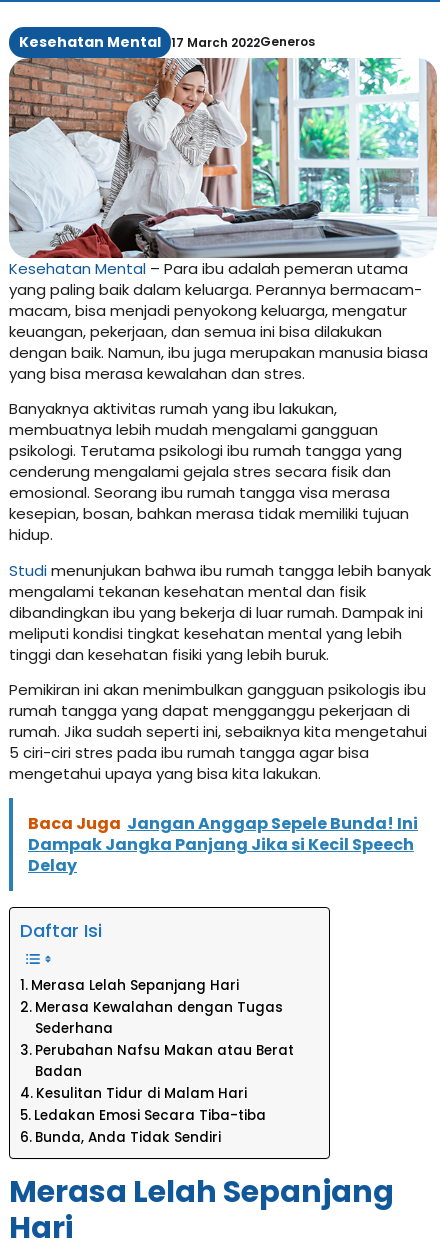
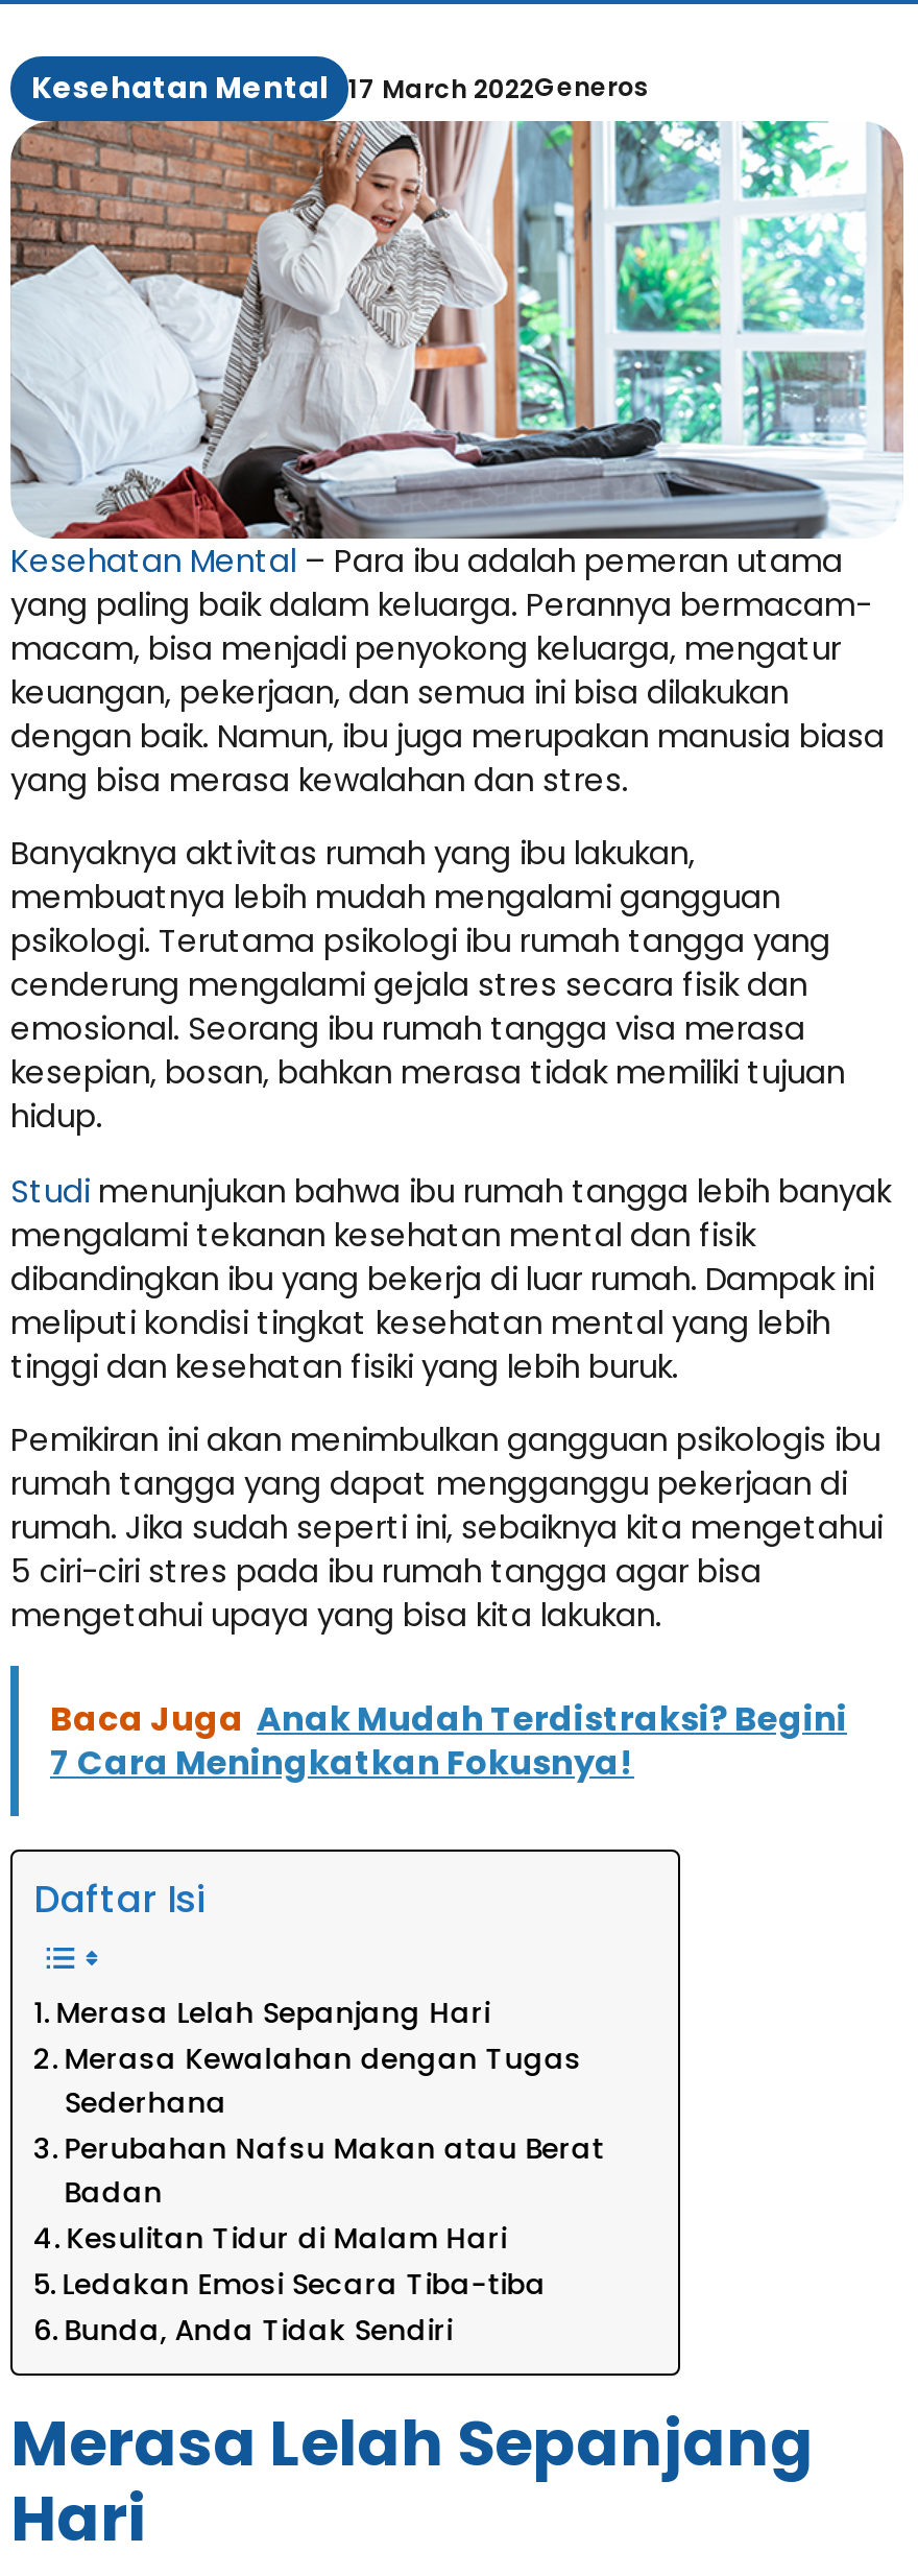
- Baca Juga Jangan Anggap Sepele Bunda! Ini
- Dampak Jangka Panjang Jika si Kecil Speech
- Delay
+ Baca Juga Anak Mudah Terdistraksi? Begini
+ 7 Cara Meningkatkan Fokusnya!
